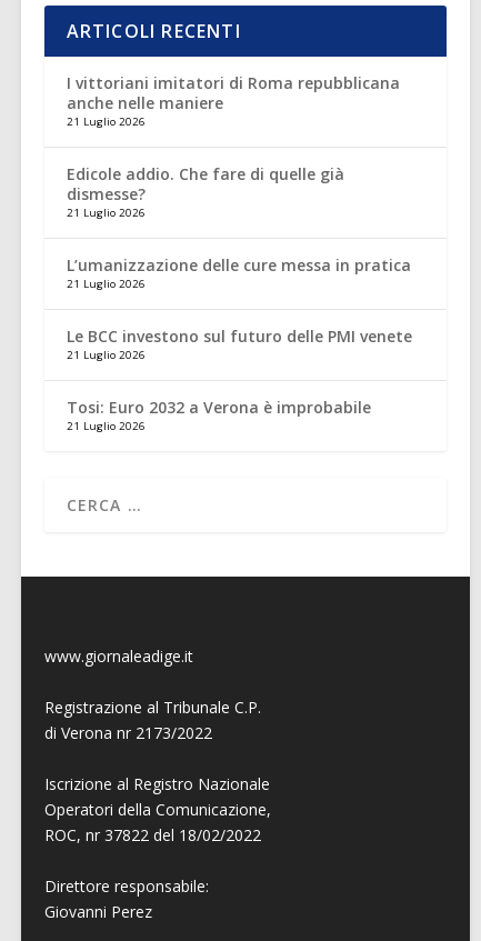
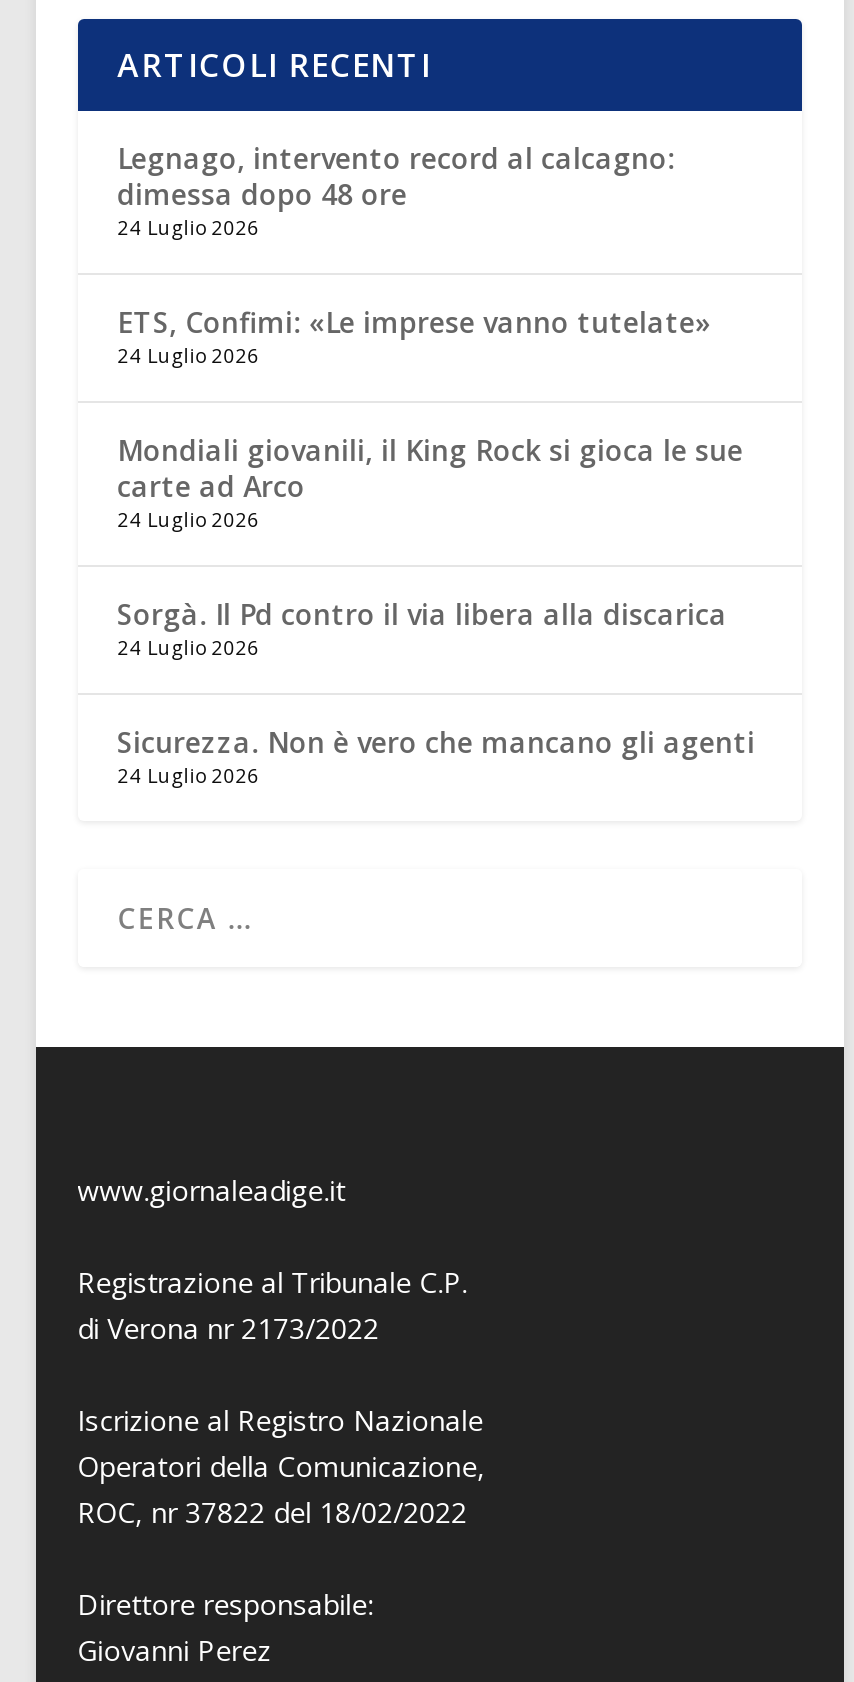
- I vittoriani imitatori di Roma repubblicana
- anche nelle maniere
- 21 Luglio 2026
+ Legnago, intervento record al calcagno:
+ dimessa dopo 48 ore
+ 24 Luglio 2026

- Edicole addio. Che fare di quelle già
- dismesse?
- 21 Luglio 2026
+ ETS, Confimi: «Le imprese vanno tutelate»
+ 24 Luglio 2026

- L’umanizzazione delle cure messa in pratica
- 21 Luglio 2026
+ Mondiali giovanili, il King Rock si gioca le sue
+ carte ad Arco
+ 24 Luglio 2026

- Le BCC investono sul futuro delle PMI venete
- 21 Luglio 2026
+ Sorgà. Il Pd contro il via libera alla discarica
+ 24 Luglio 2026

- Tosi: Euro 2032 a Verona è improbabile
- 21 Luglio 2026
+ Sicurezza. Non è vero che mancano gli agenti
+ 24 Luglio 2026
